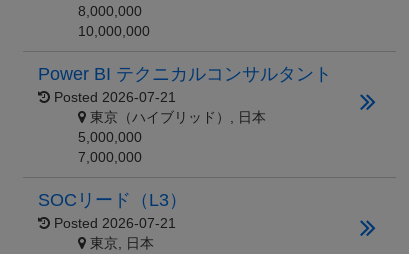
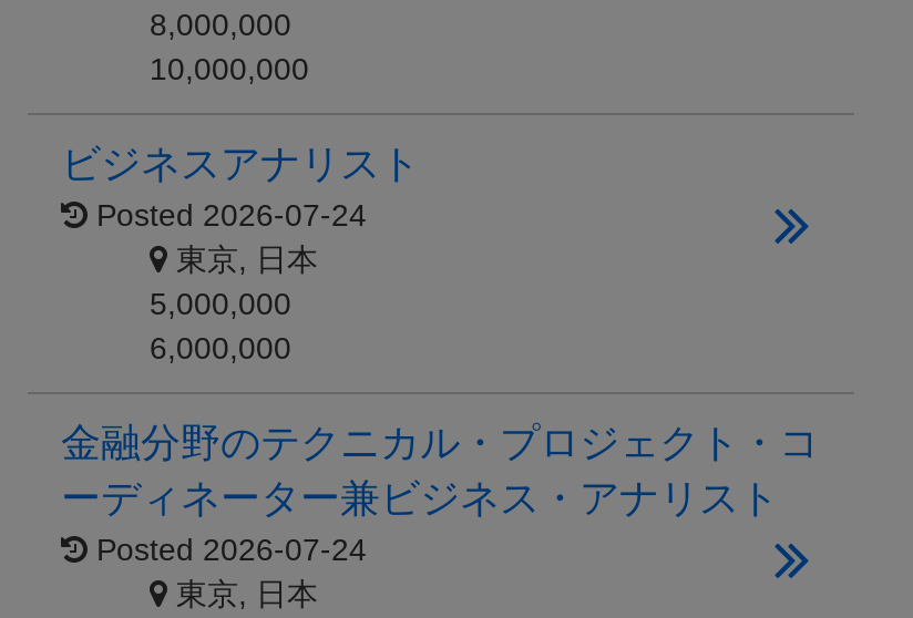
- Power BI テクニカルコンサルタント
- Posted 2026-07-21
- 東京（ハイブリッド）, 日本
+ ビジネスアナリスト
+ Posted 2026-07-24
+ 東京, 日本

- 7,000,000
+ 6,000,000

- SOCリード（L3）
- Posted 2026-07-21
+ 金融分野のテクニカル・プロジェクト・コ
+ ーディネーター兼ビジネス・アナリスト
+ Posted 2026-07-24
